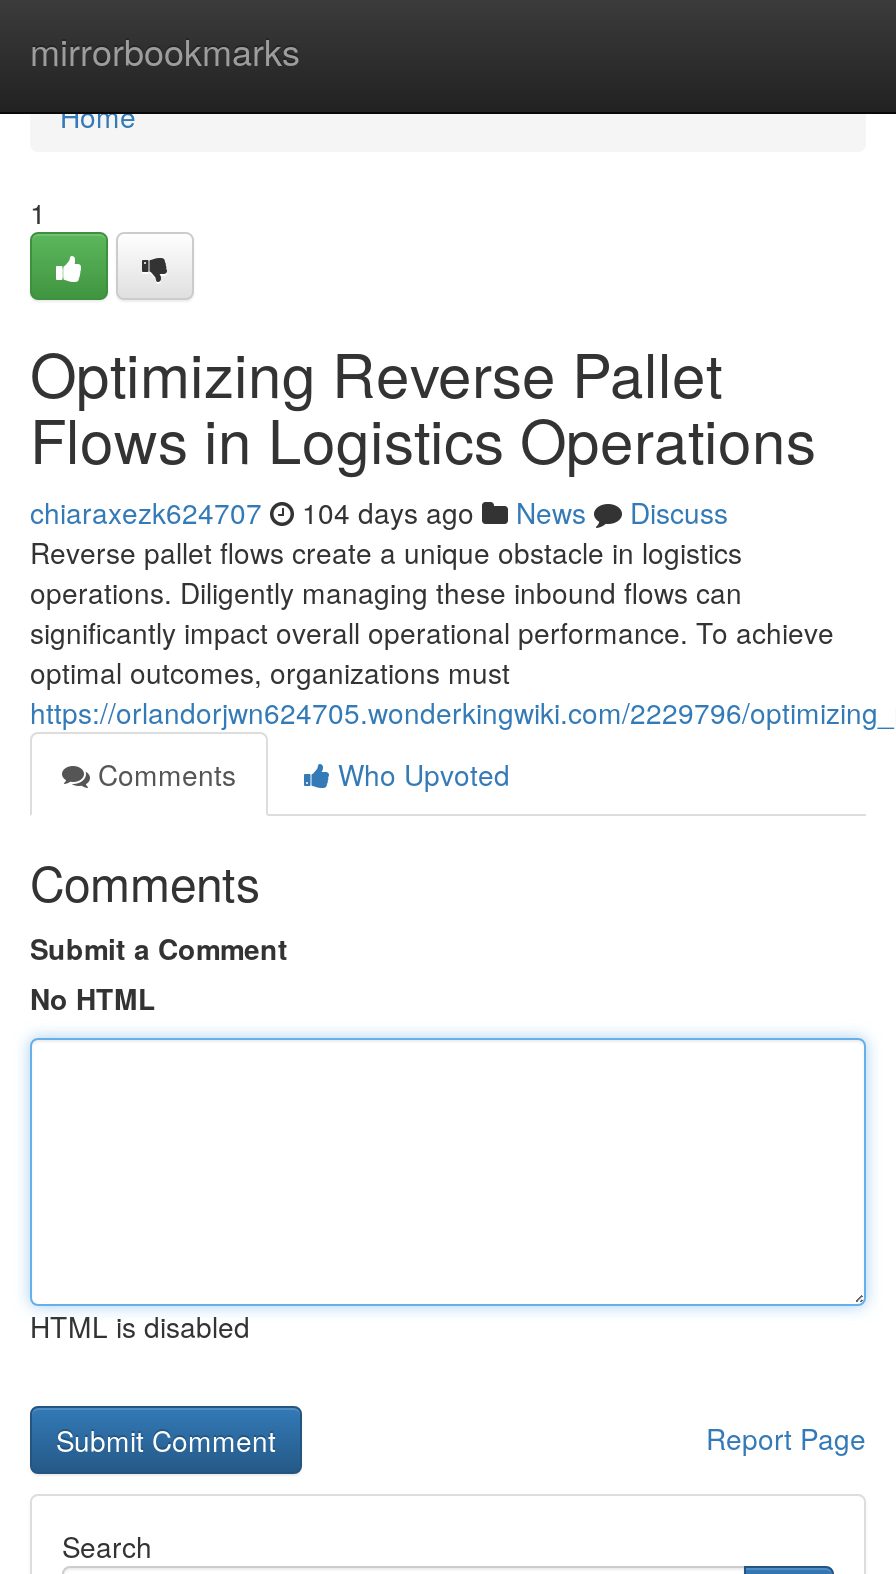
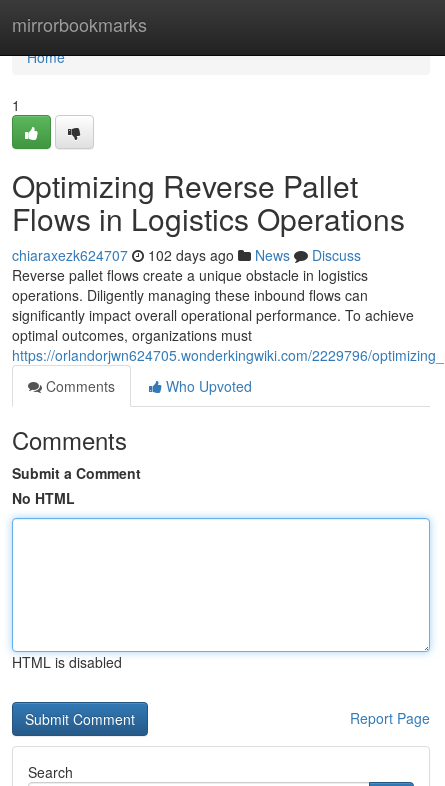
- chiaraxezk624707 104 days ago News Discuss
+ chiaraxezk624707 102 days ago News Discuss
